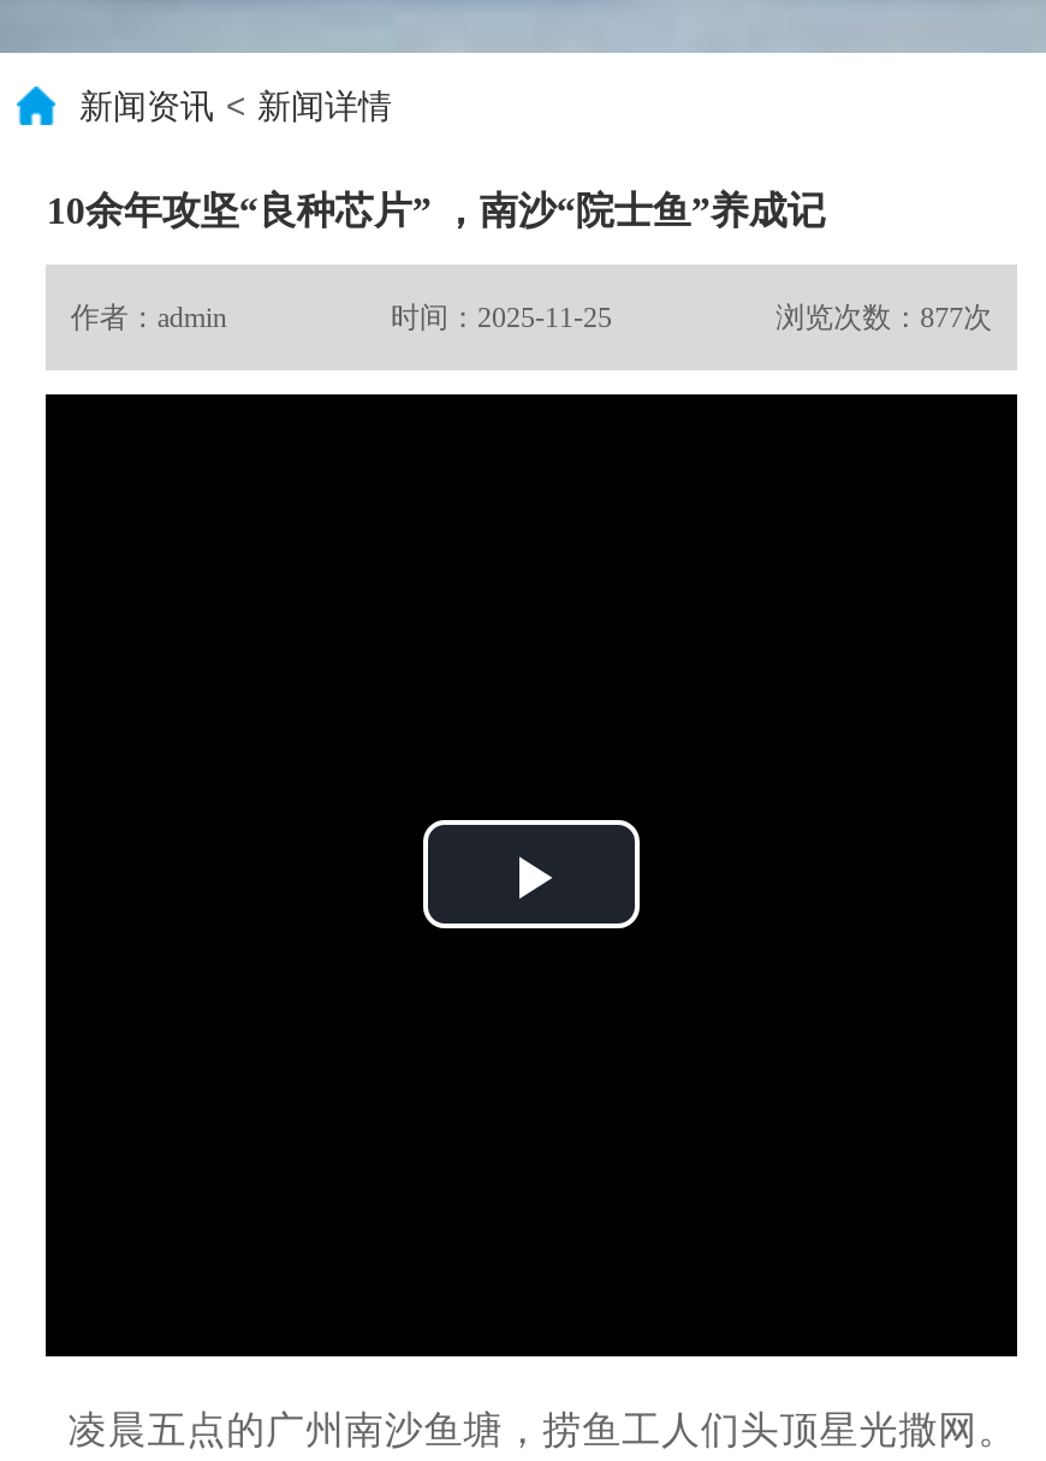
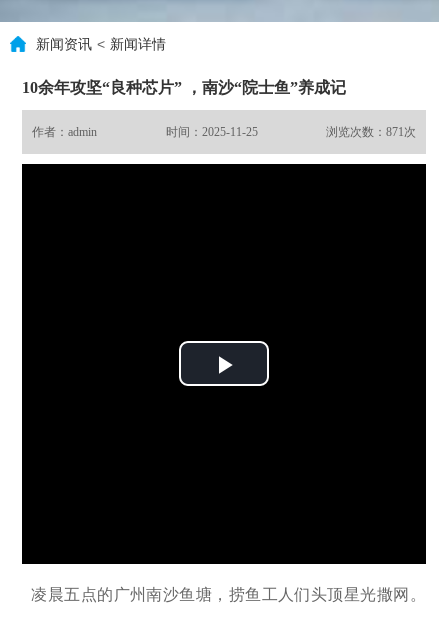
- 浏览次数：877次
+ 浏览次数：871次
